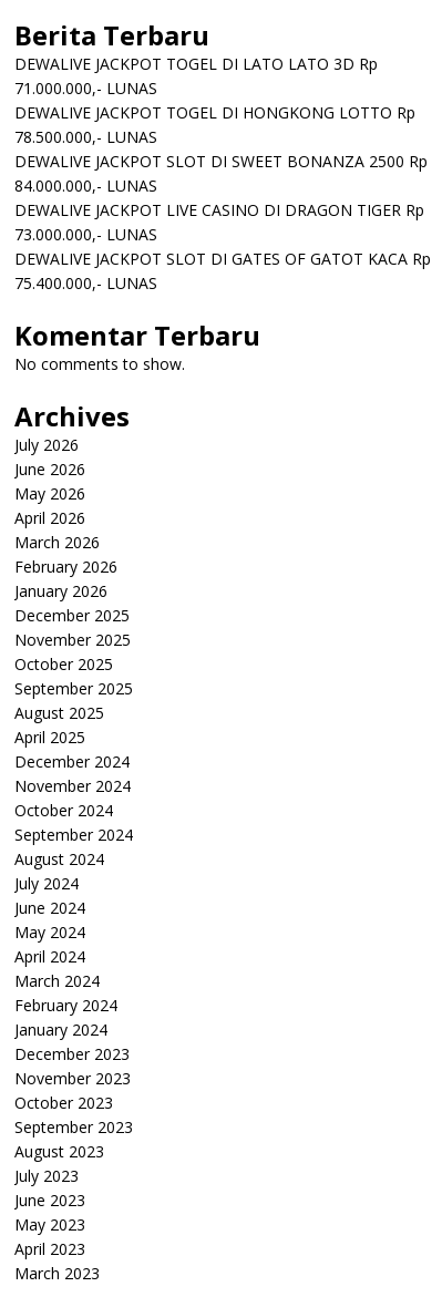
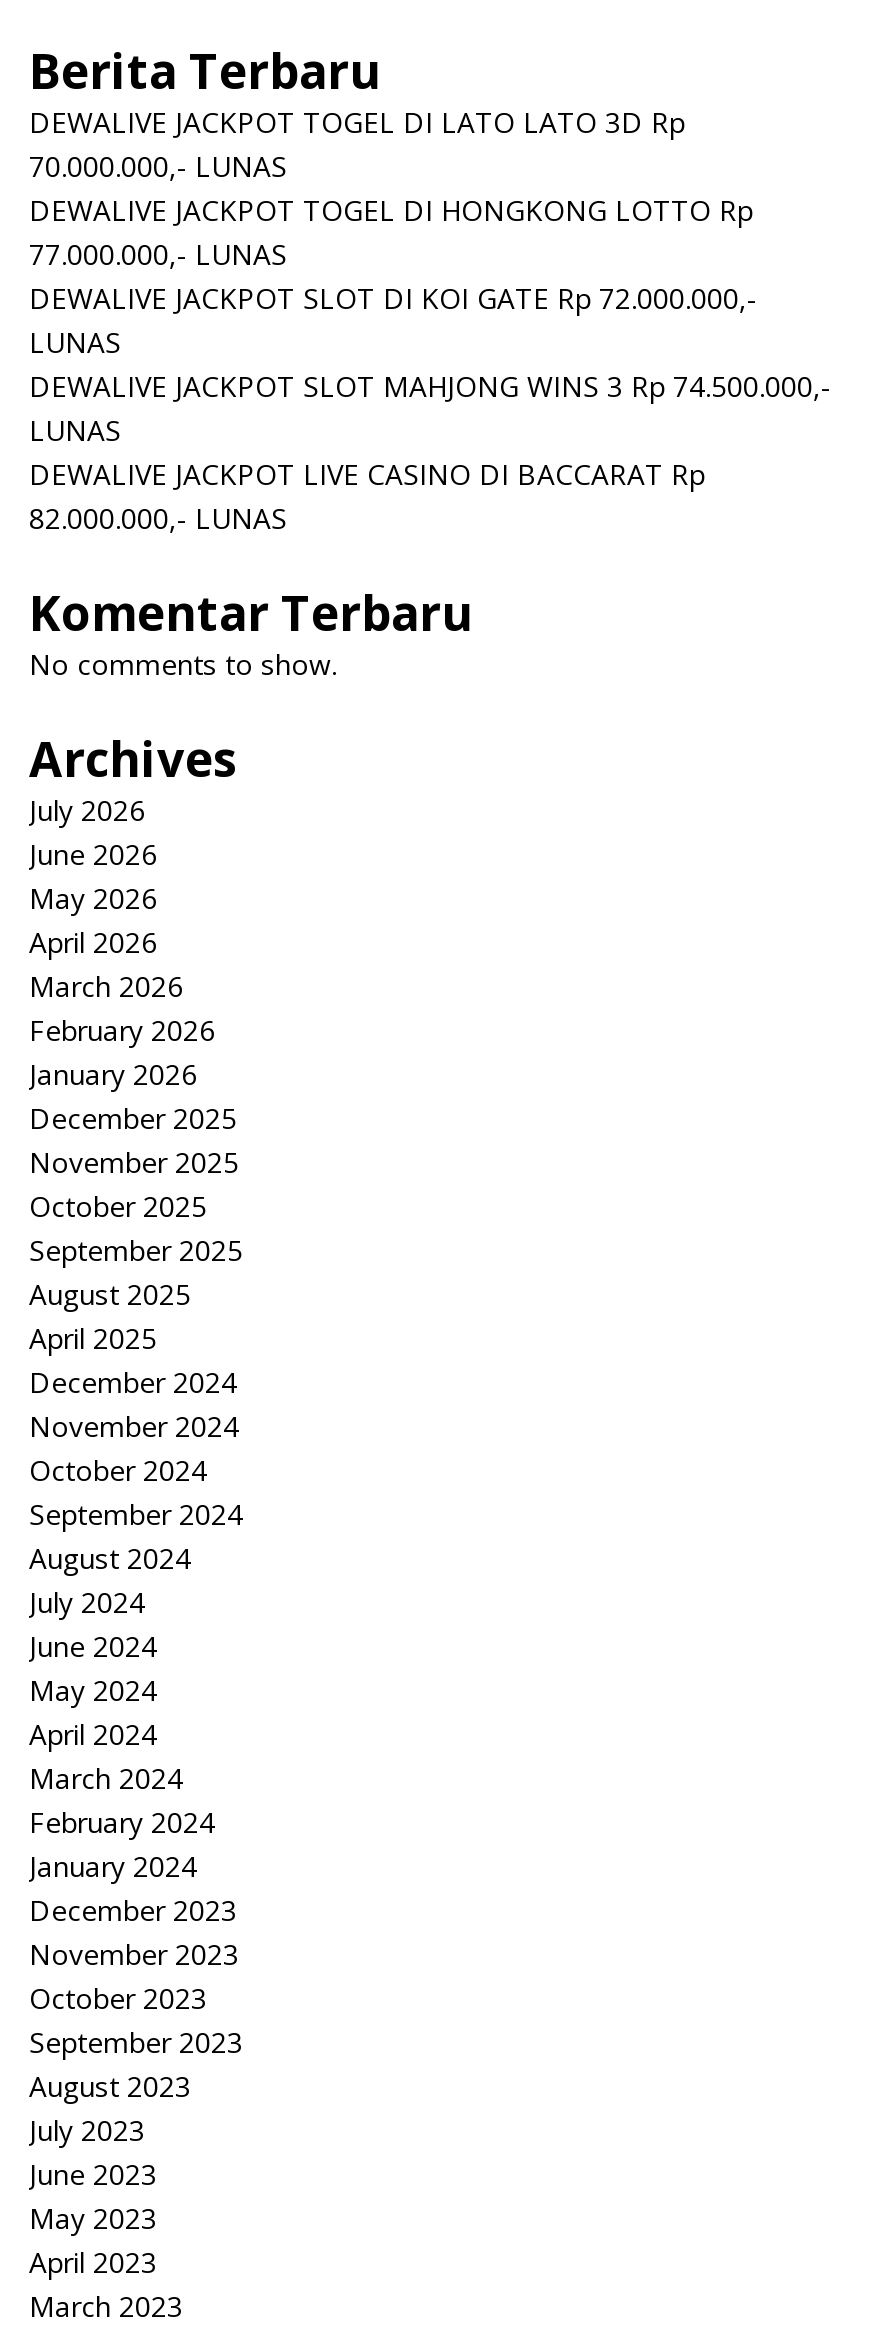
- 71.000.000,- LUNAS
+ 70.000.000,- LUNAS

- 78.500.000,- LUNAS
- DEWALIVE JACKPOT SLOT DI SWEET BONANZA 2500 Rp
- 84.000.000,- LUNAS
- DEWALIVE JACKPOT LIVE CASINO DI DRAGON TIGER Rp
- 73.000.000,- LUNAS
- DEWALIVE JACKPOT SLOT DI GATES OF GATOT KACA Rp
- 75.400.000,- LUNAS
+ 77.000.000,- LUNAS
+ DEWALIVE JACKPOT SLOT DI KOI GATE Rp 72.000.000,-
+ LUNAS
+ DEWALIVE JACKPOT SLOT MAHJONG WINS 3 Rp 74.500.000,-
+ LUNAS
+ DEWALIVE JACKPOT LIVE CASINO DI BACCARAT Rp
+ 82.000.000,- LUNAS
